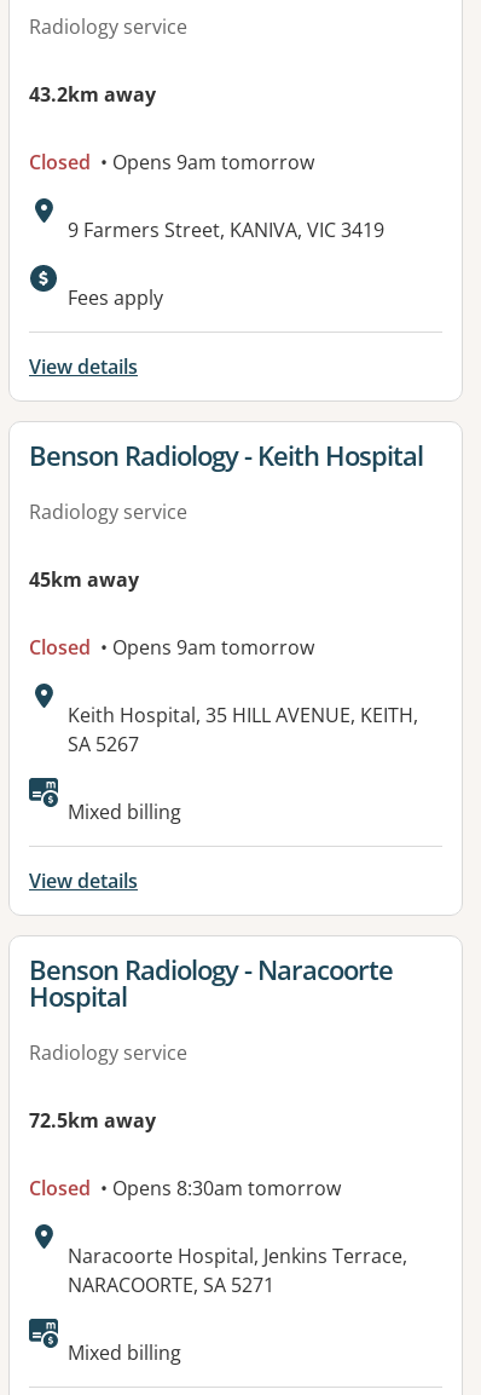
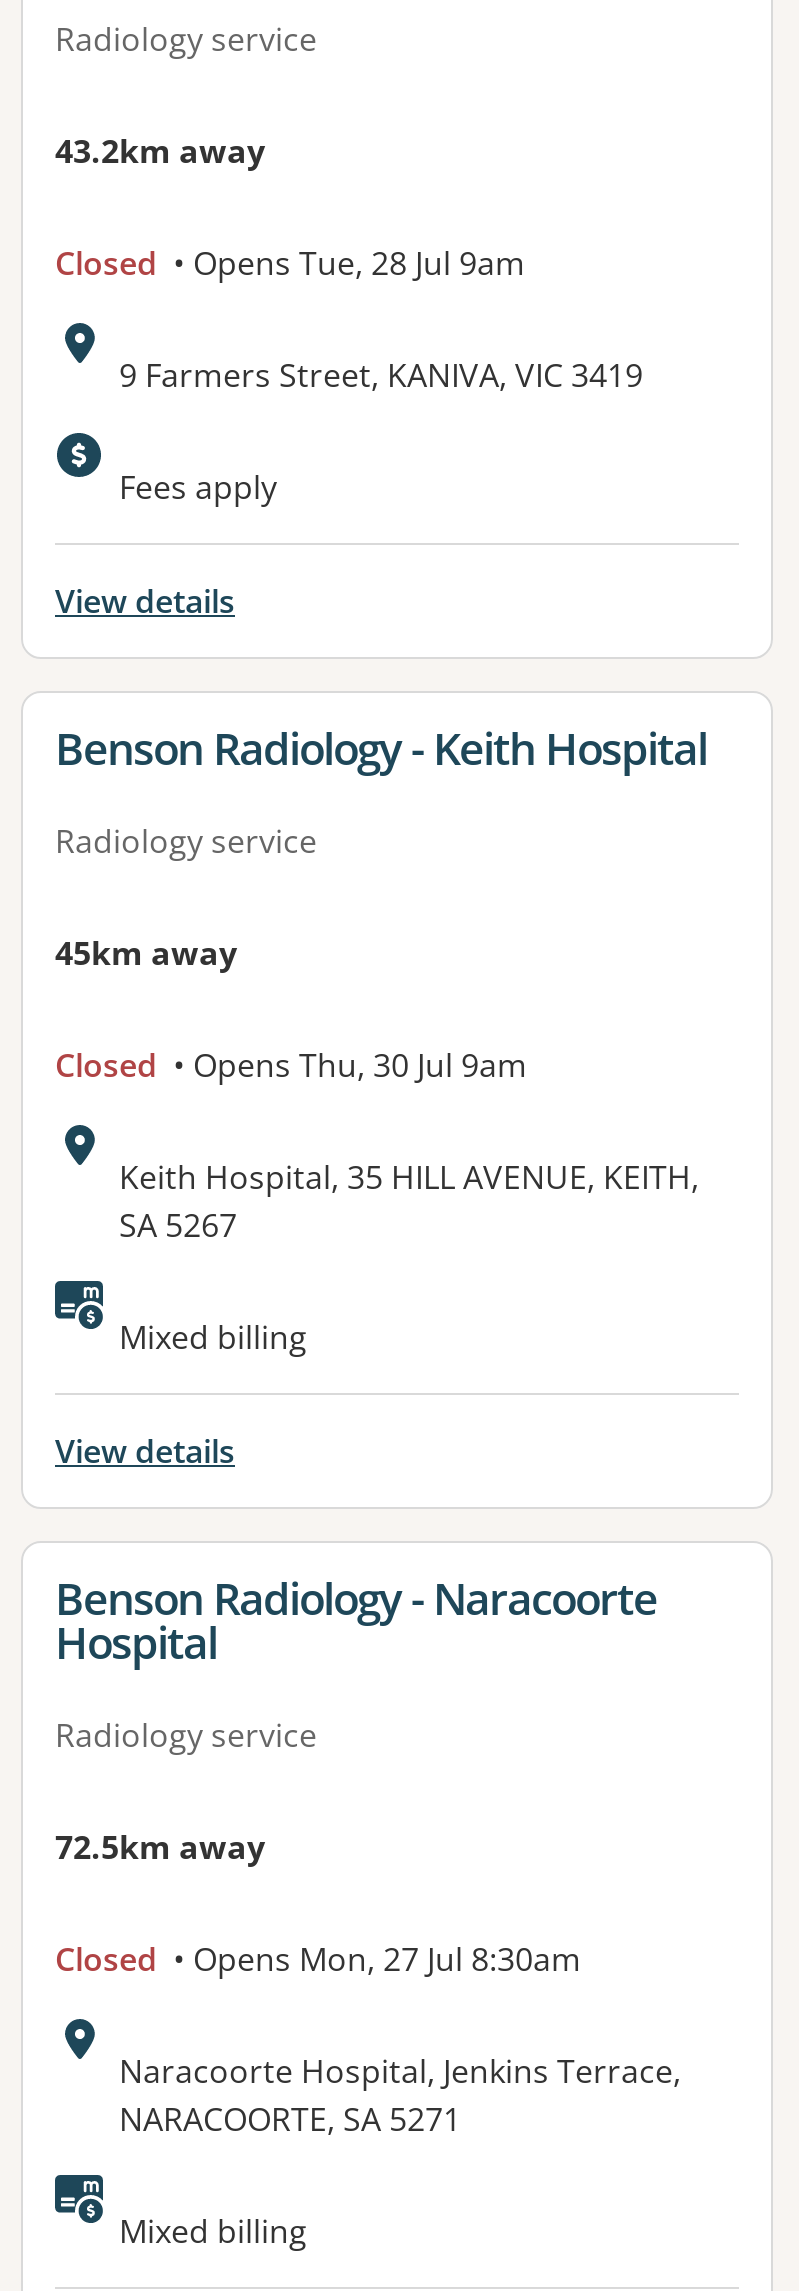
- Closed • Opens 9am tomorrow
+ Closed • Opens Tue, 28 Jul 9am

- Closed • Opens 9am tomorrow
+ Closed • Opens Thu, 30 Jul 9am

- Closed • Opens 8:30am tomorrow
+ Closed • Opens Mon, 27 Jul 8:30am
